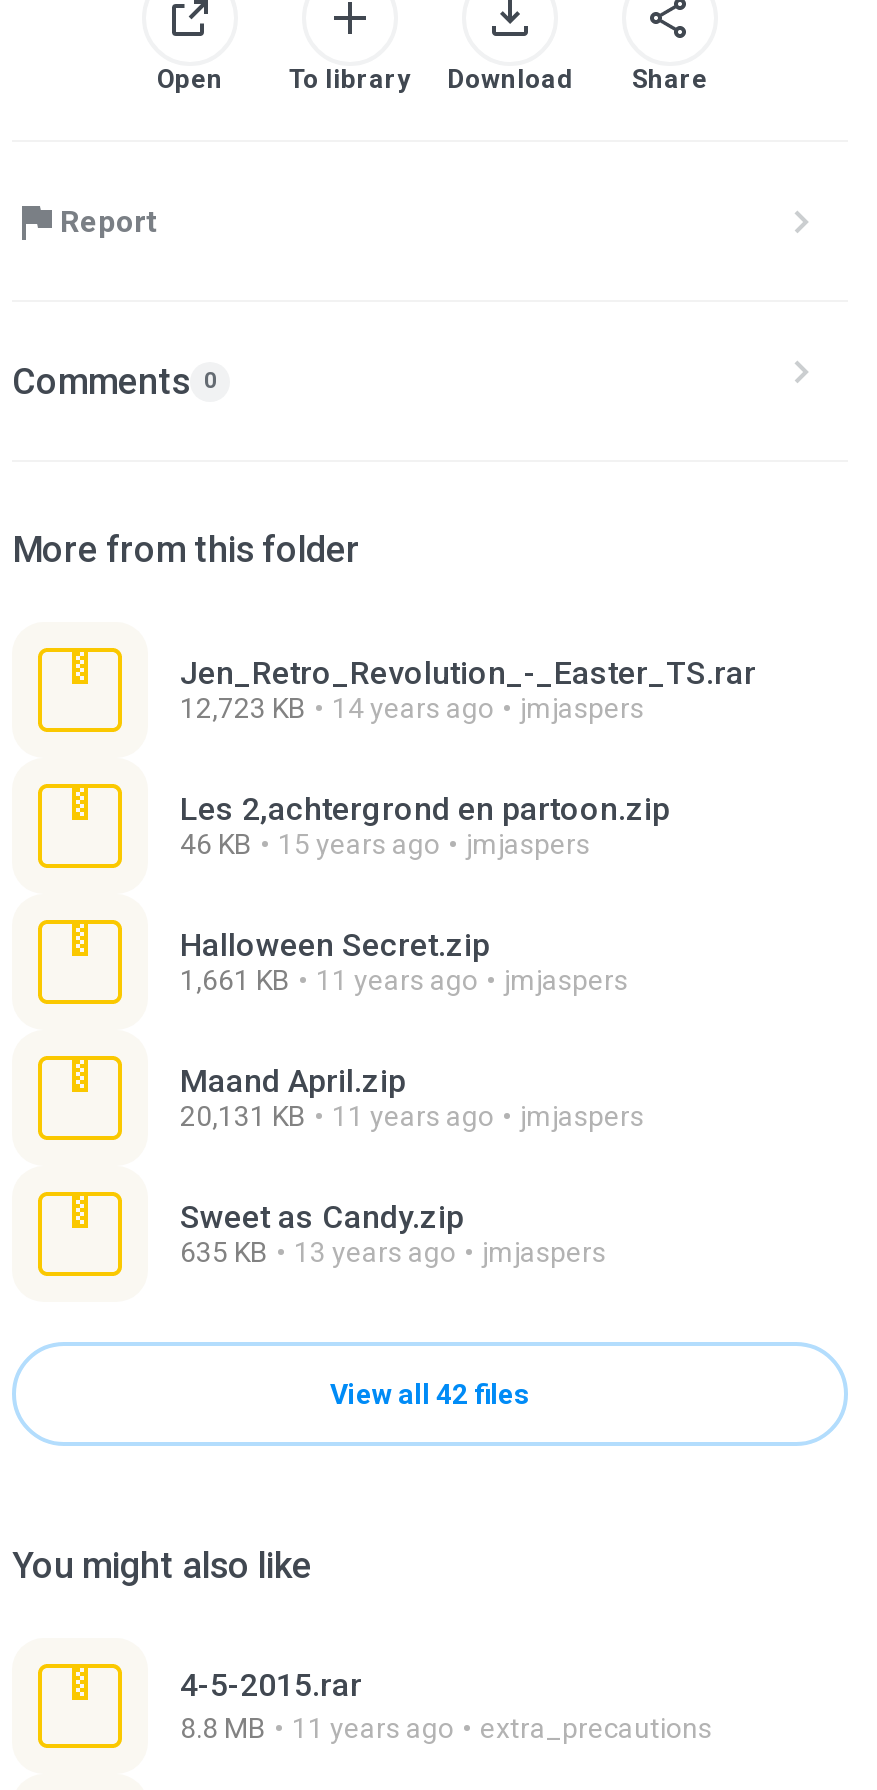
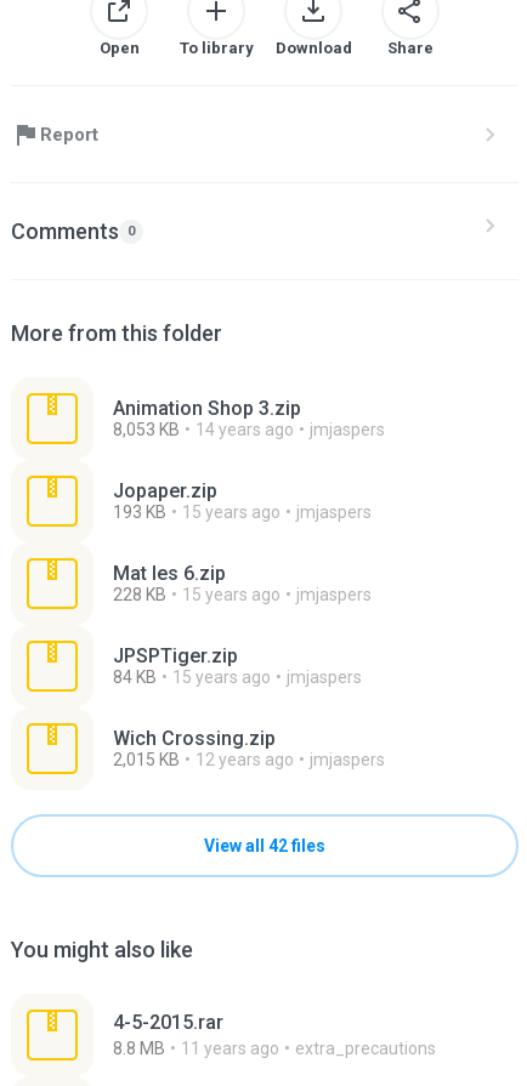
- Jen_Retro_Revolution_-_Easter_TS.rar
- 12,723 KB
+ Animation Shop 3.zip
+ 8,053 KB

- Les 2,achtergrond en partoon.zip
- 46 KB
+ Jopaper.zip
+ 193 KB

- Halloween Secret.zip
- 1,661 KB
- 11 years ago
+ Mat les 6.zip
+ 228 KB
+ 15 years ago

- Maand April.zip
- 20,131 KB
- 11 years ago
+ JPSPTiger.zip
+ 84 KB
+ 15 years ago

- Sweet as Candy.zip
- 635 KB
- 13 years ago
+ Wich Crossing.zip
+ 2,015 KB
+ 12 years ago
